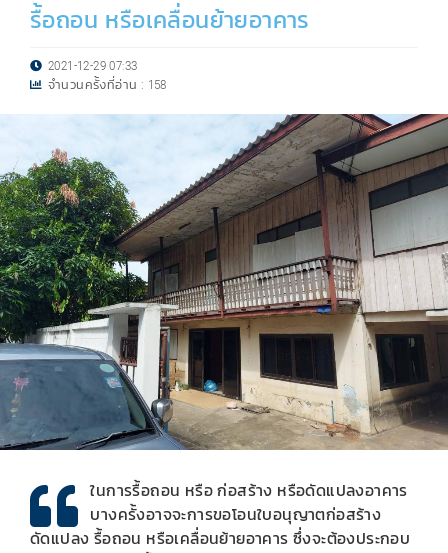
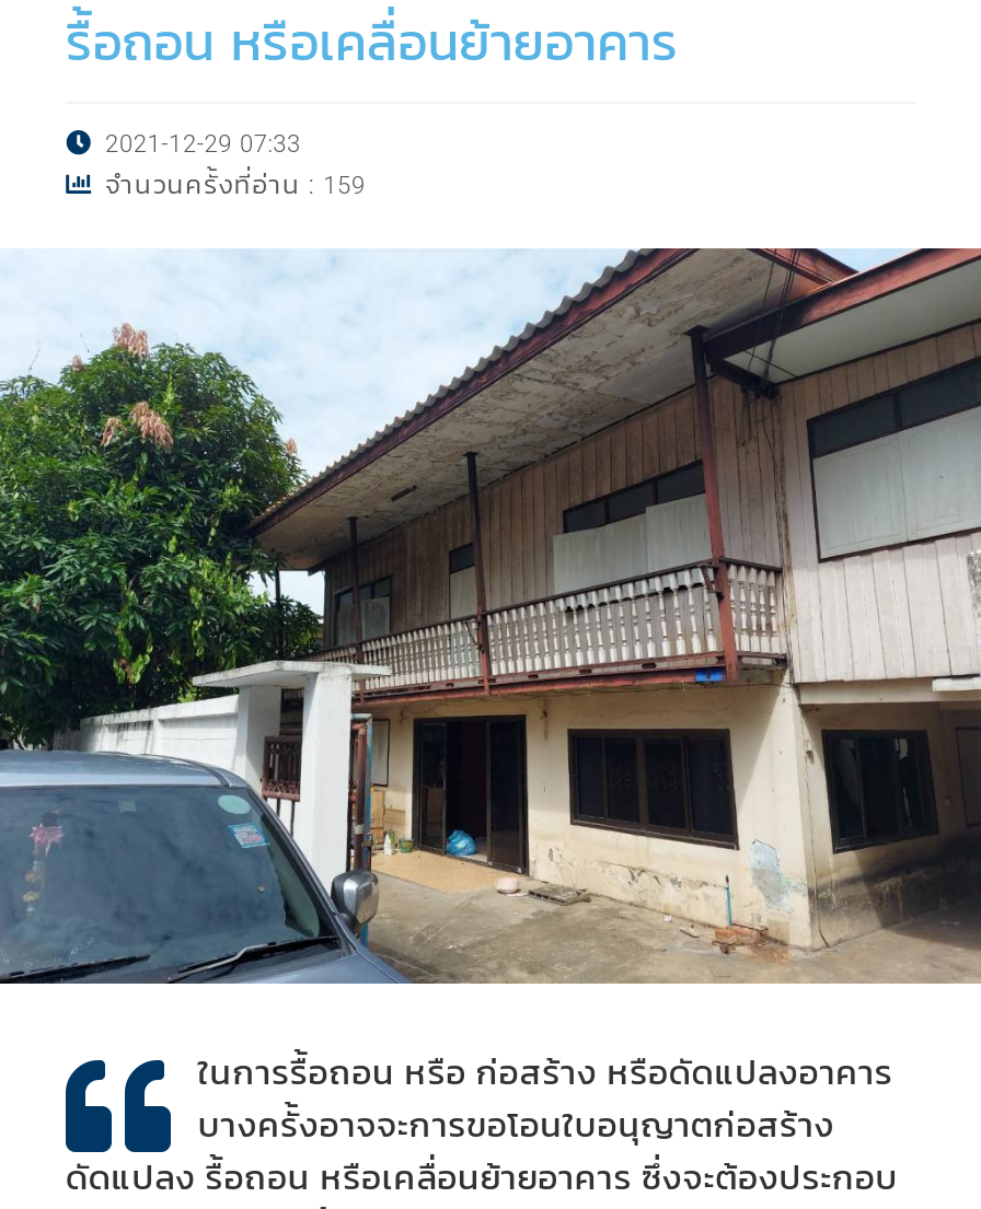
- จำนวนครั้งที่อ่าน : 158
+ จำนวนครั้งที่อ่าน : 159
